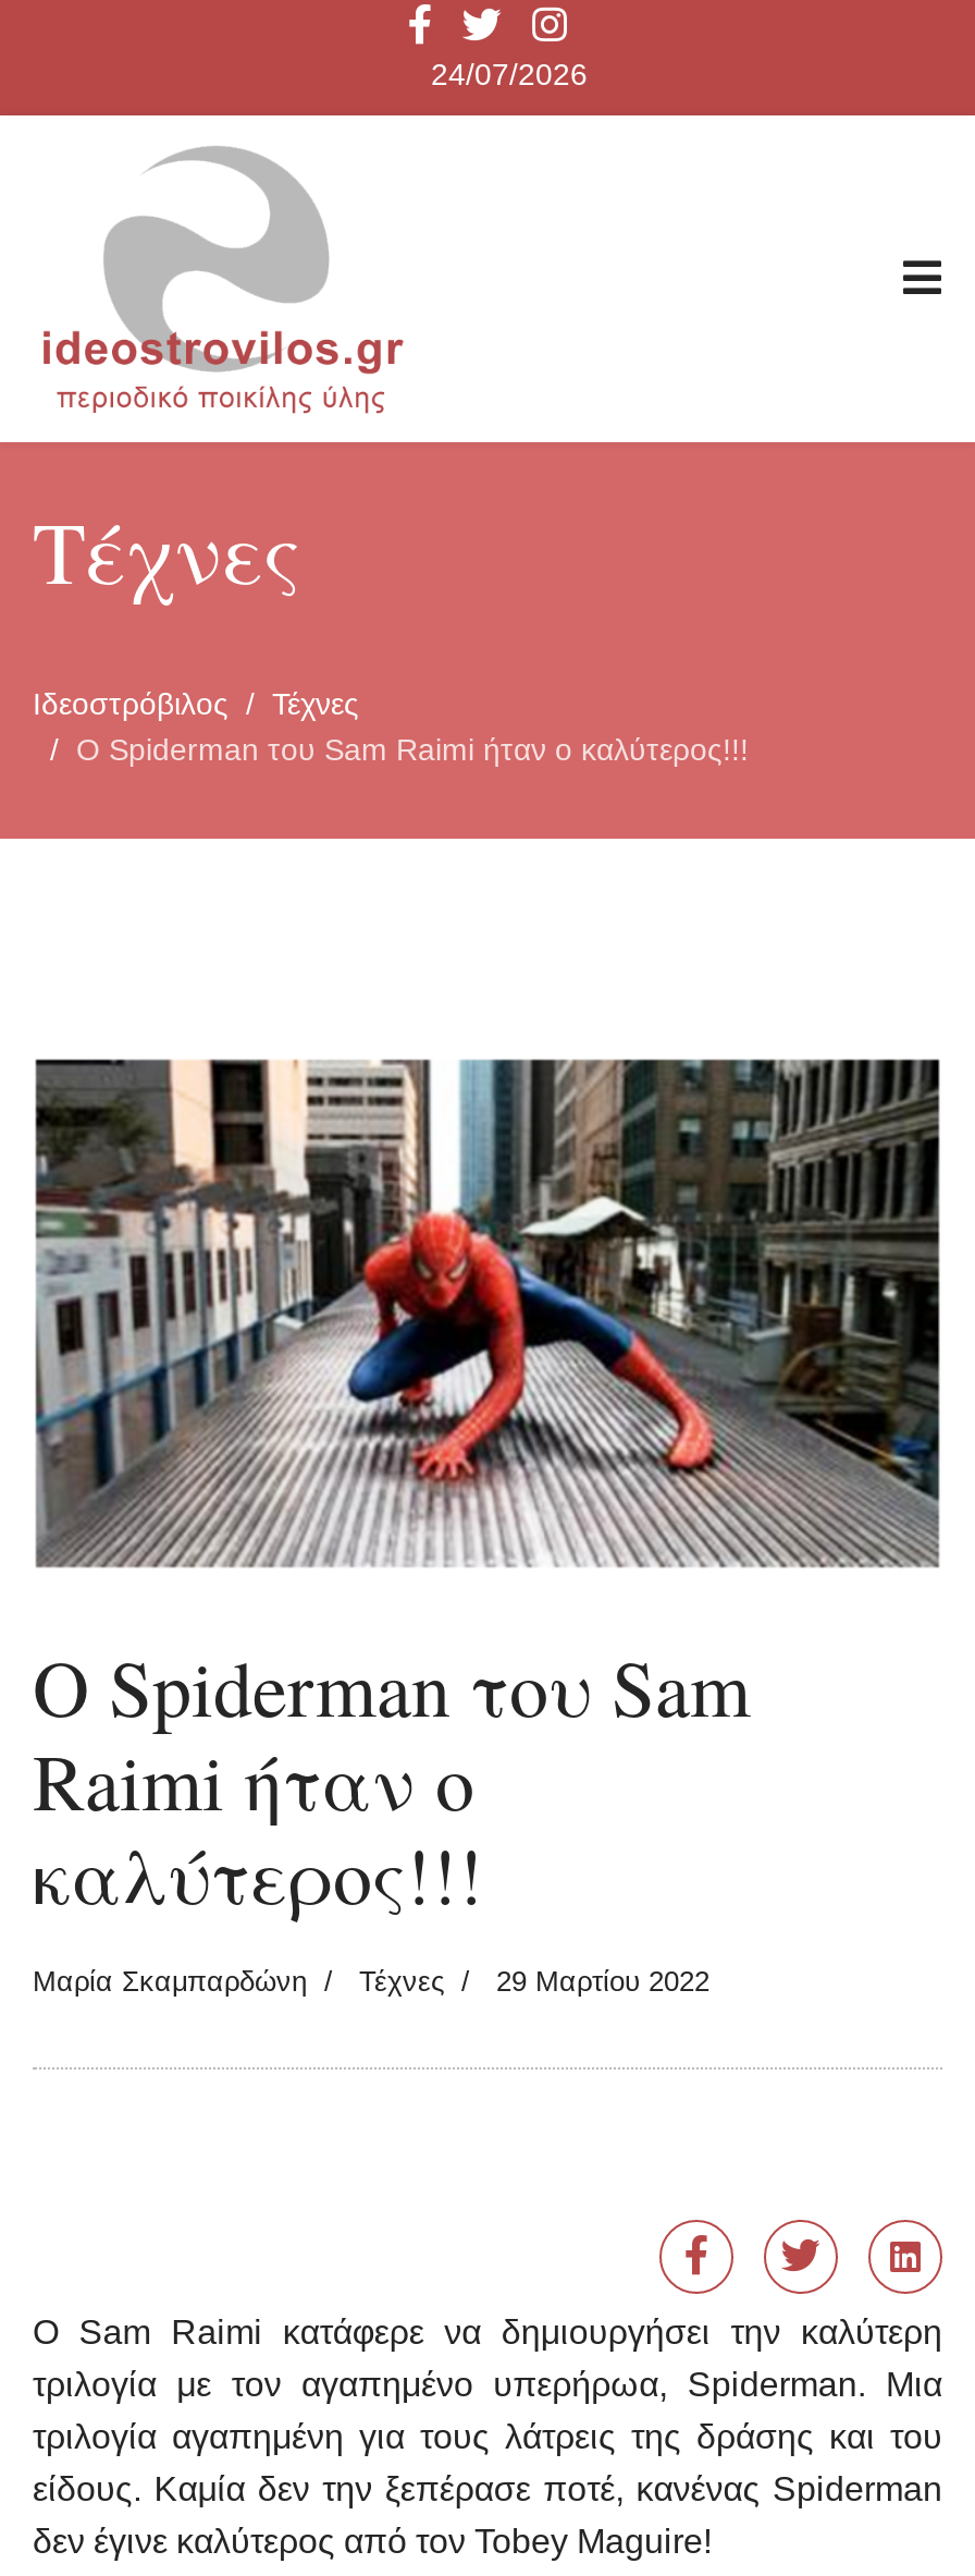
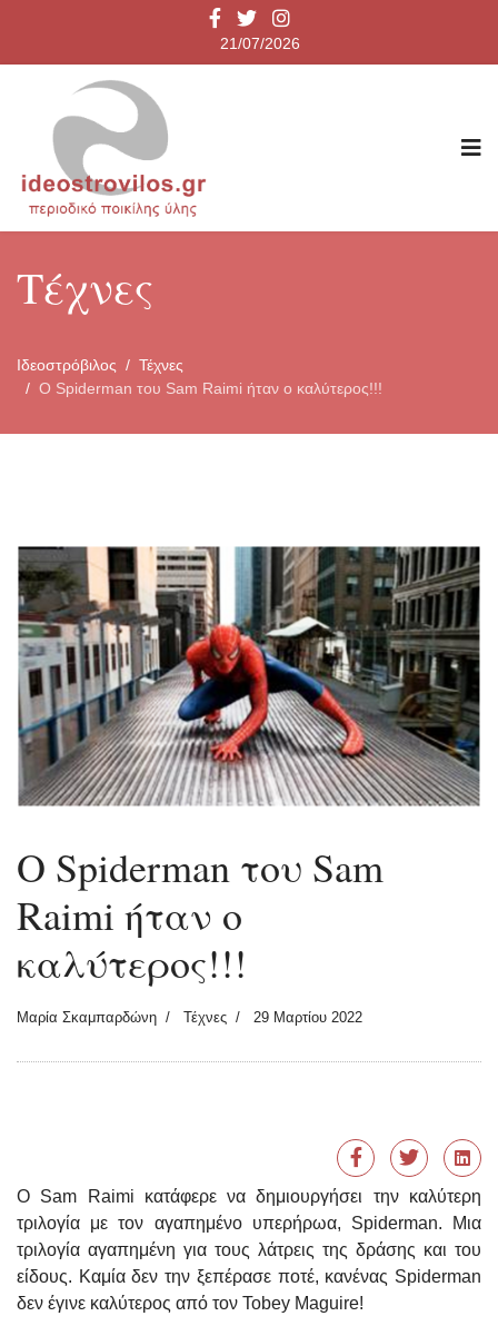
- 24/07/2026
+ 21/07/2026
